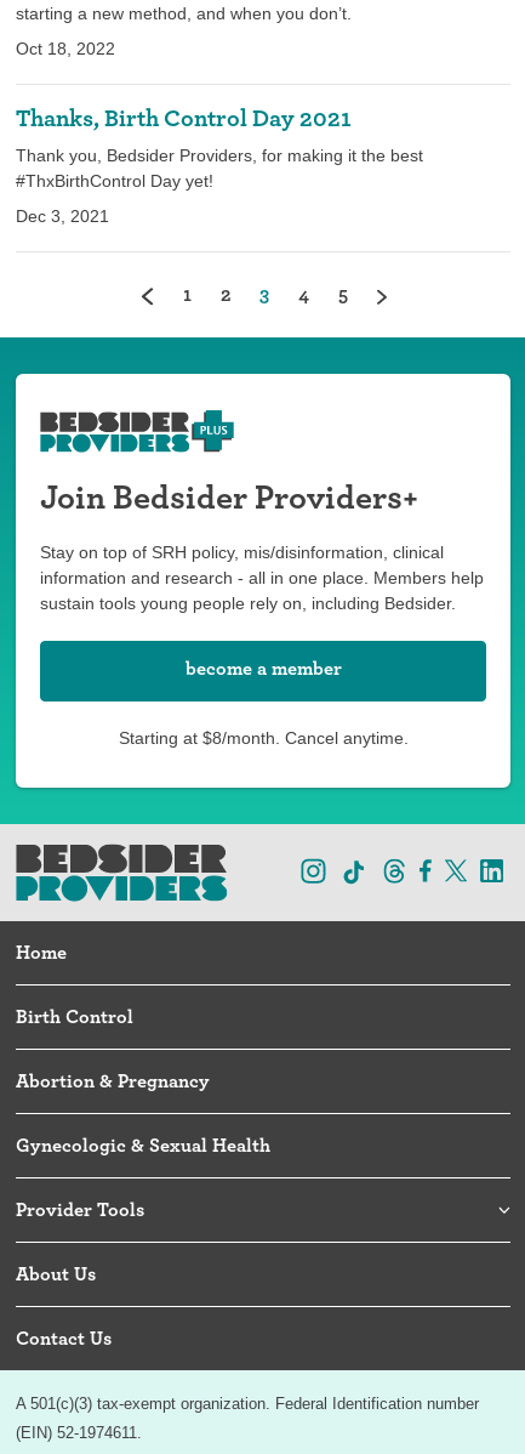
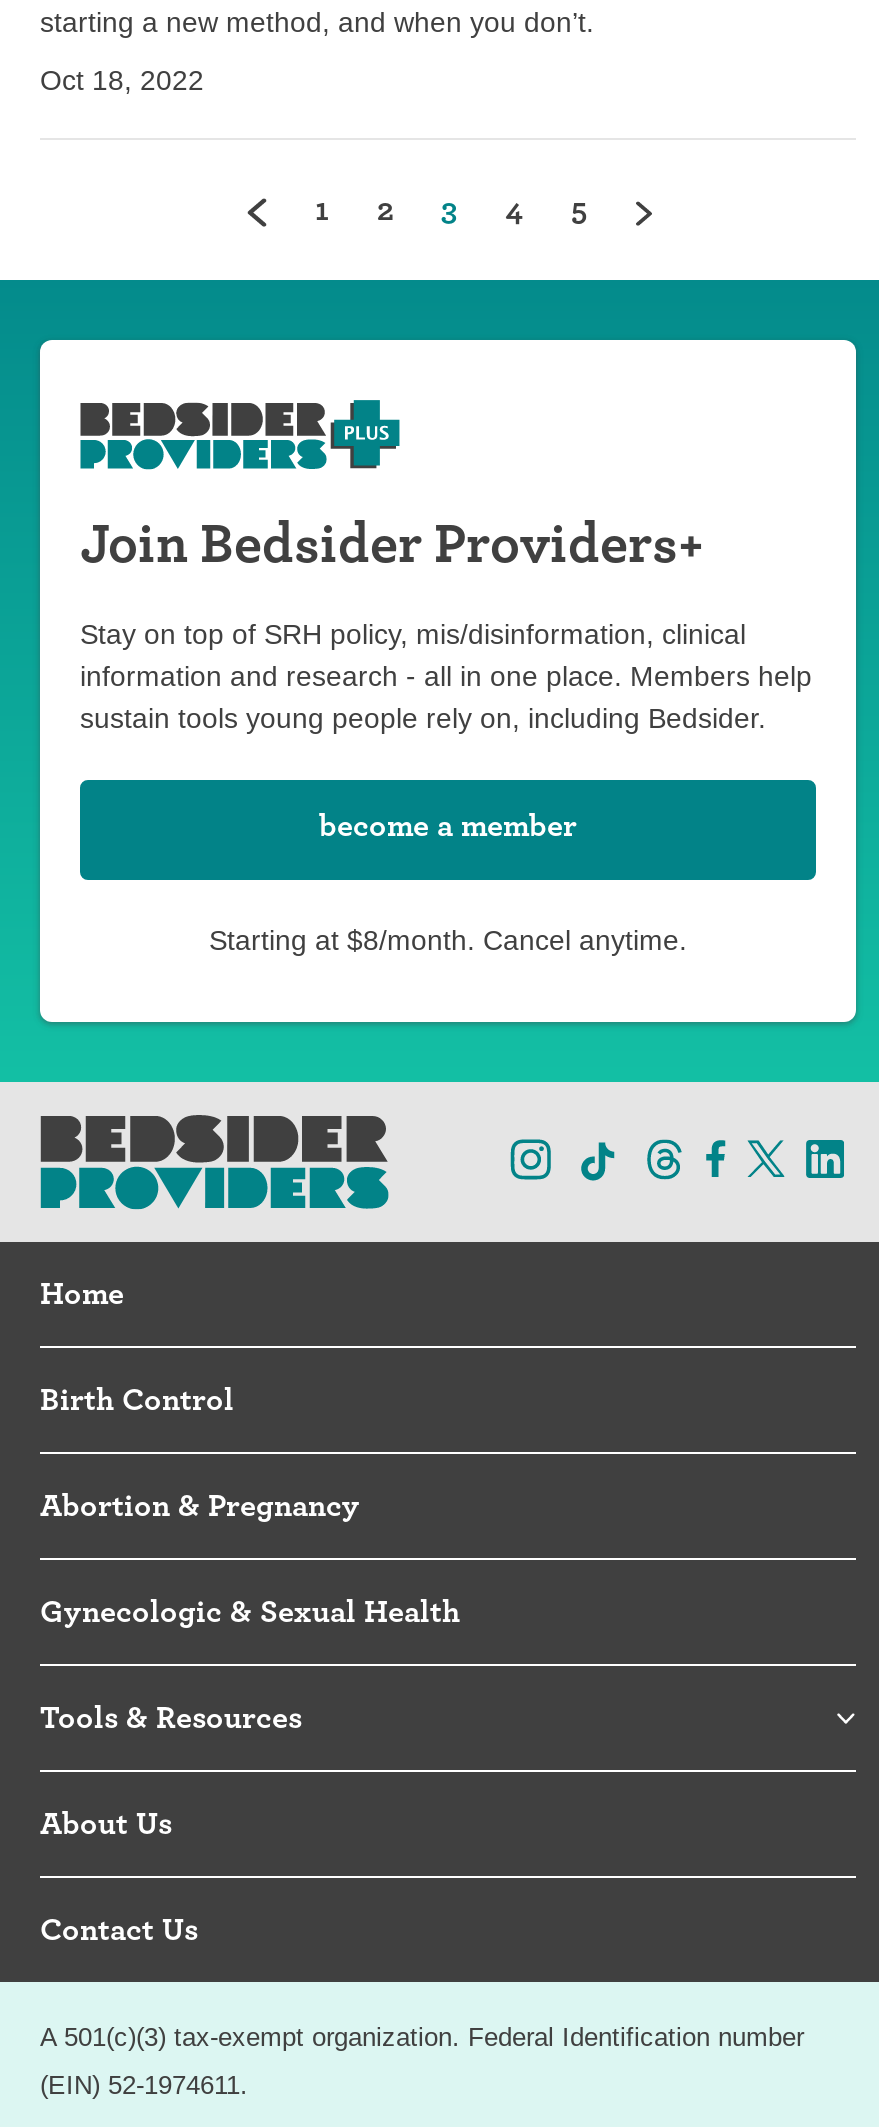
- Thanks, Birth Control Day 2021
- Thank you, Bedsider Providers, for making it the best
- #ThxBirthControl Day yet!
- Dec 3, 2021

- Provider Tools
+ Tools & Resources
